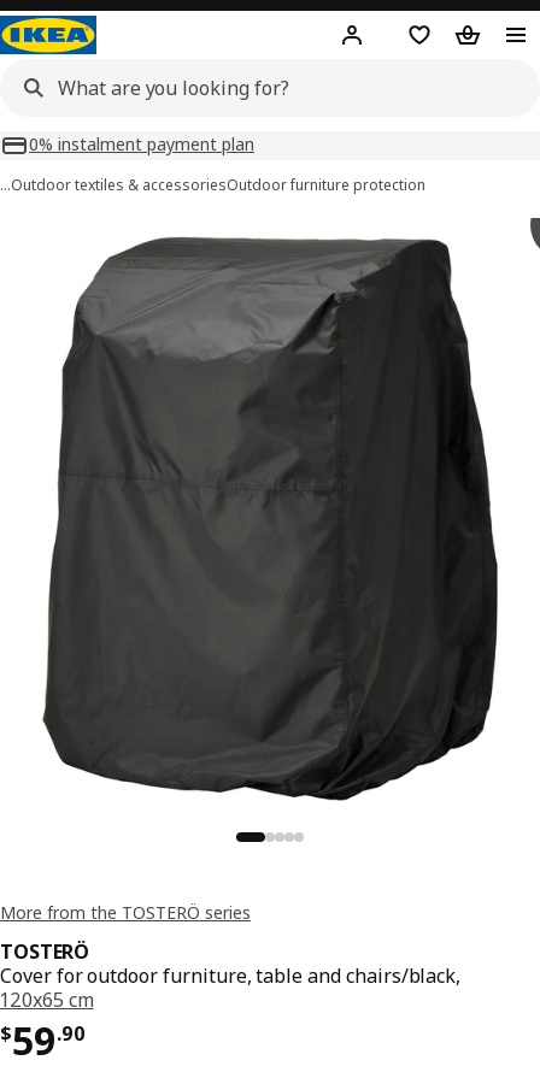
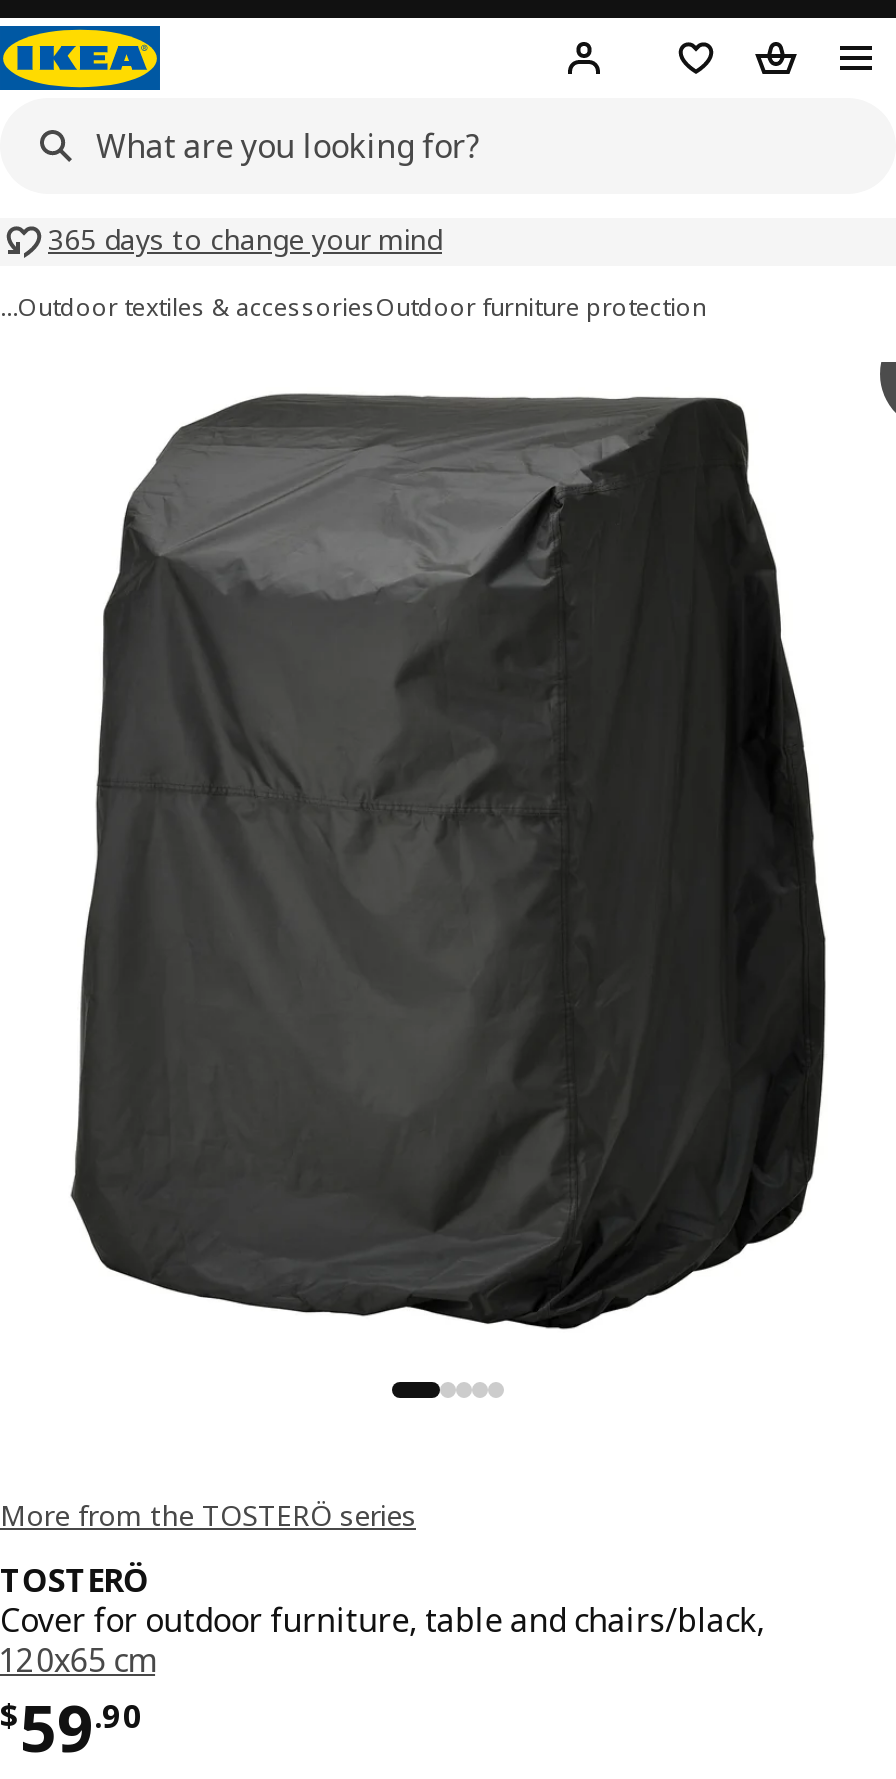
- 0% instalment payment plan
+ 365 days to change your mind
